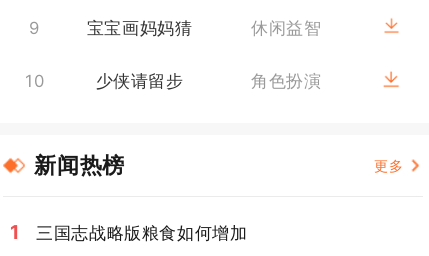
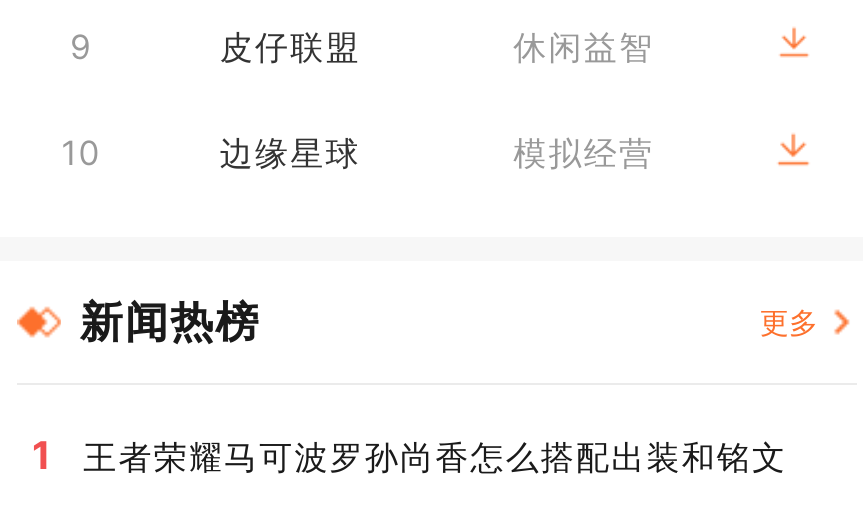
- 宝宝画妈妈猜
+ 皮仔联盟

- 少侠请留步
- 角色扮演
+ 边缘星球
+ 模拟经营

- 三国志战略版粮食如何增加
+ 王者荣耀马可波罗孙尚香怎么搭配出装和铭文
